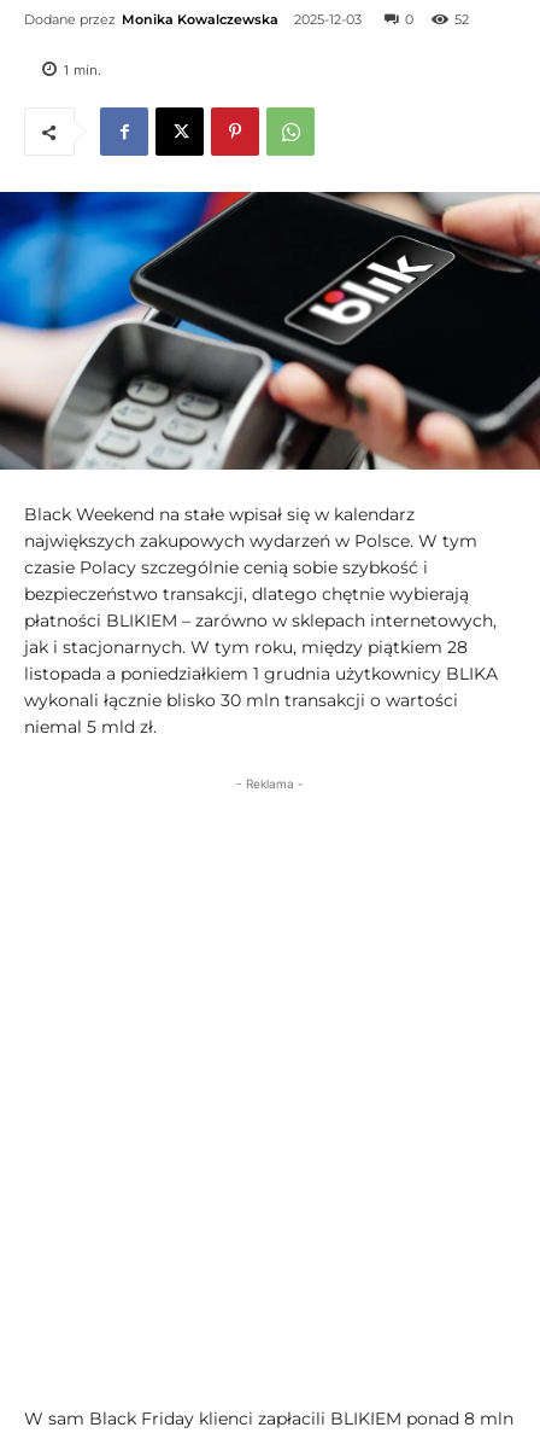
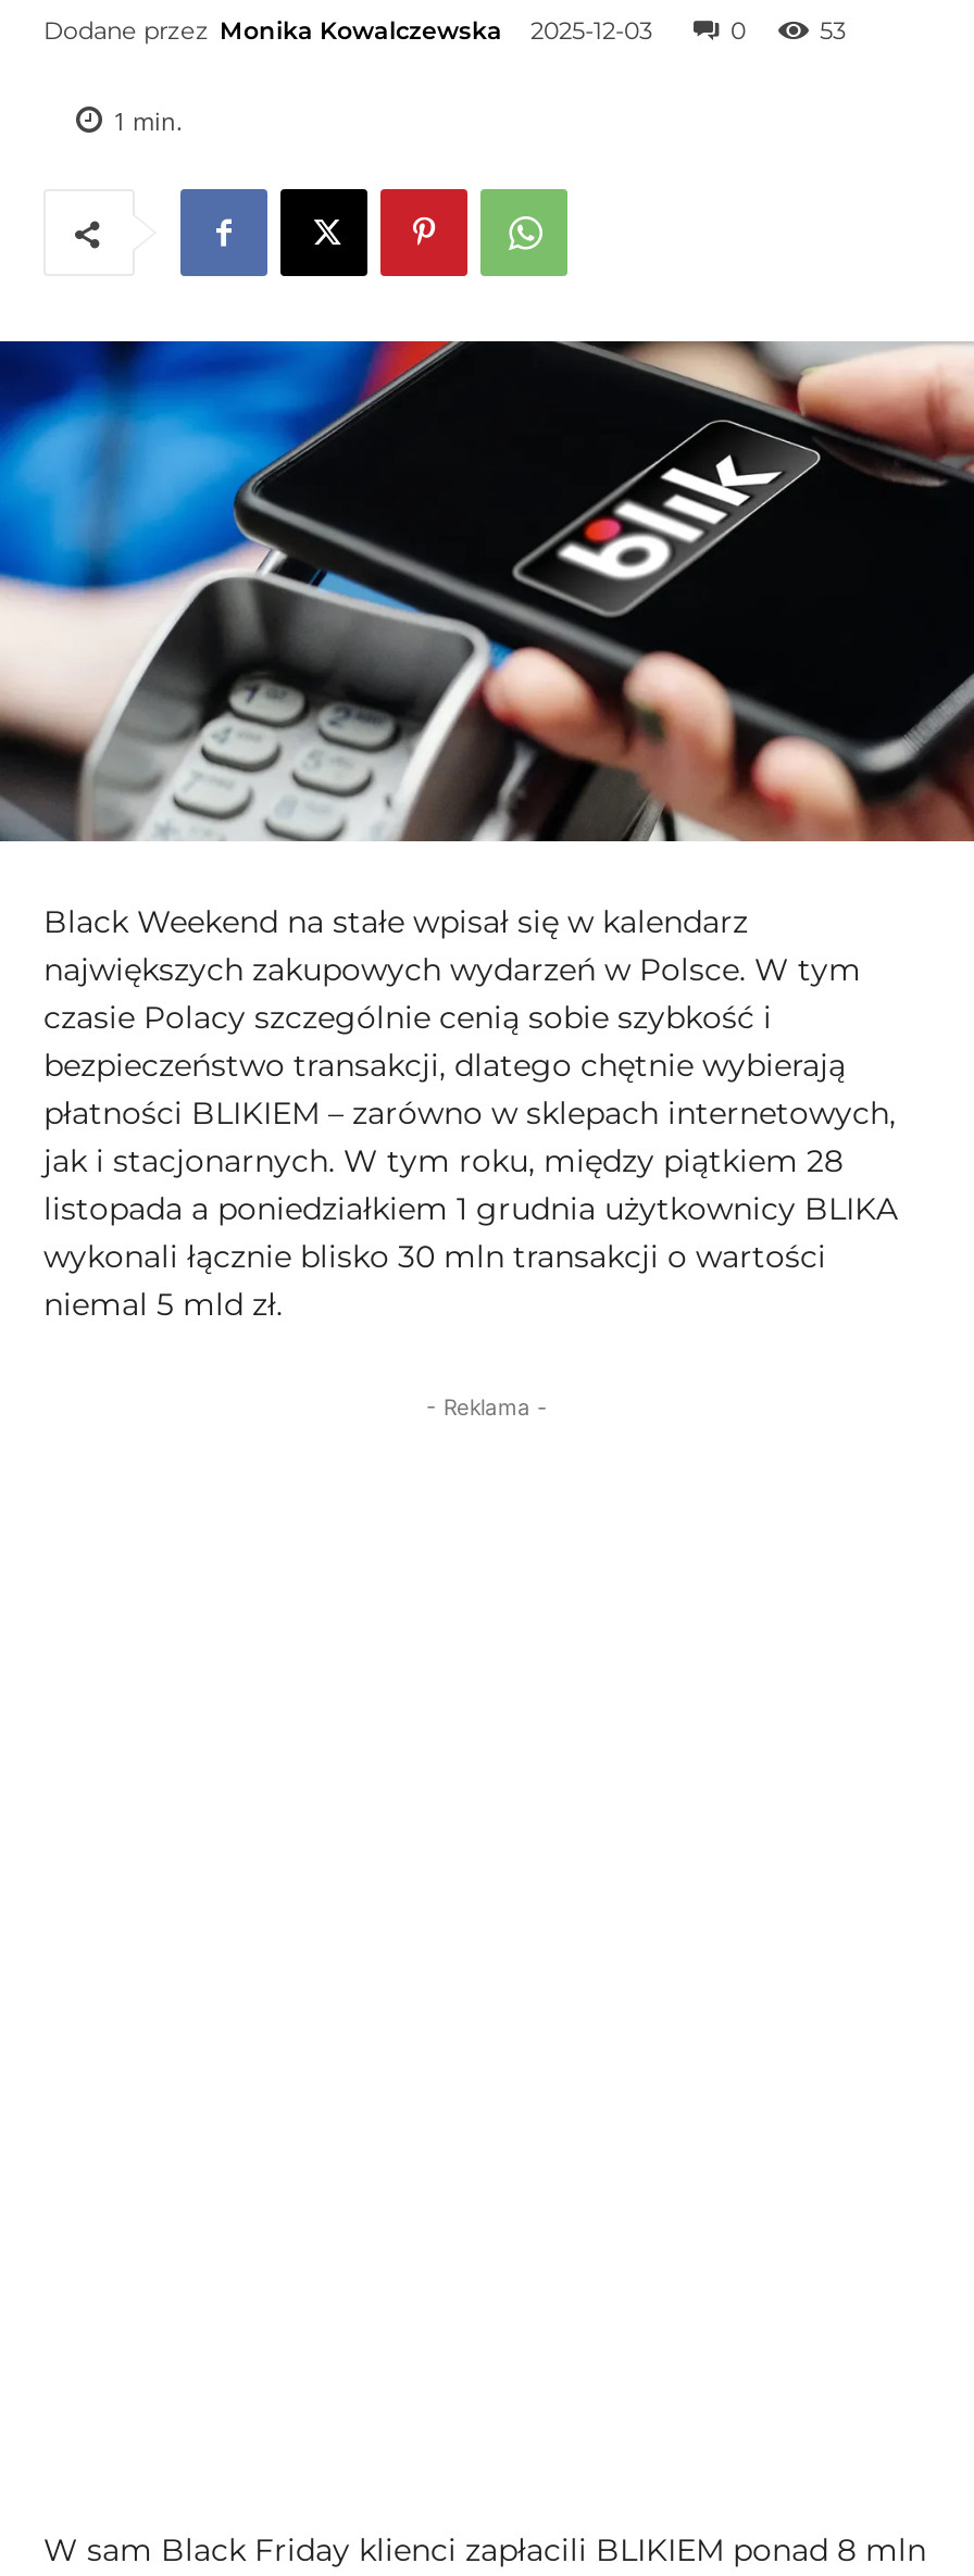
- 52
+ 53
